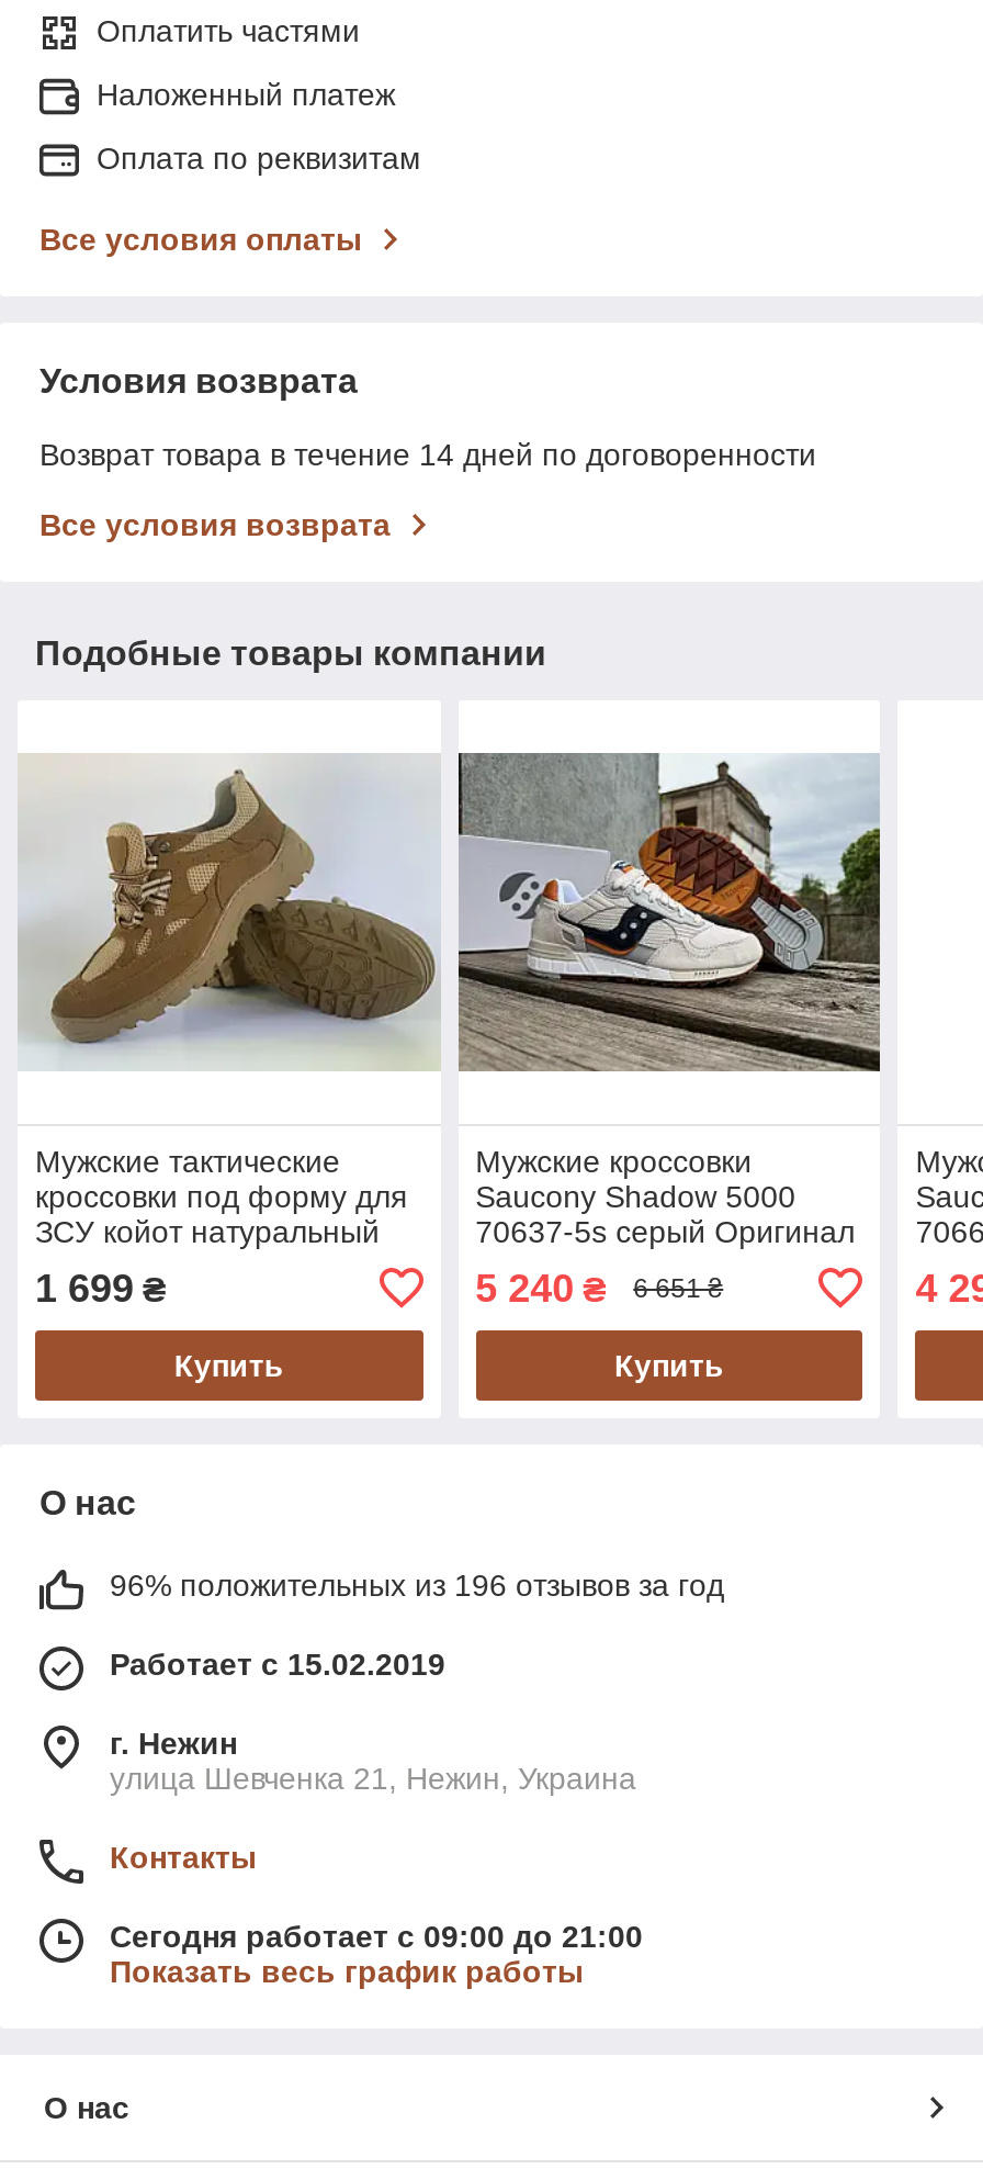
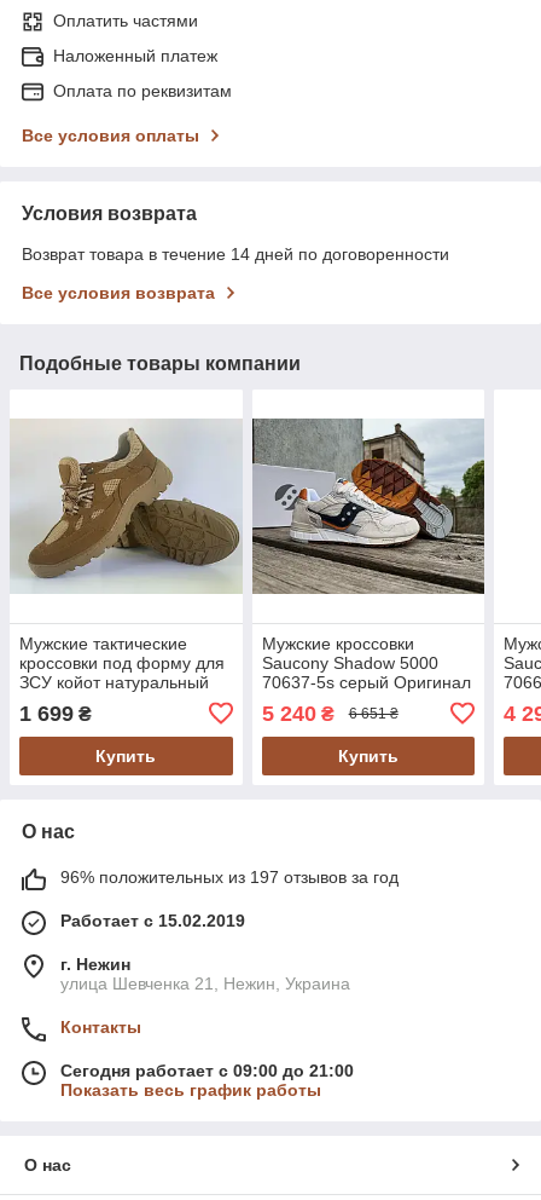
- 96% положительных из 196 отзывов за год
+ 96% положительных из 197 отзывов за год
